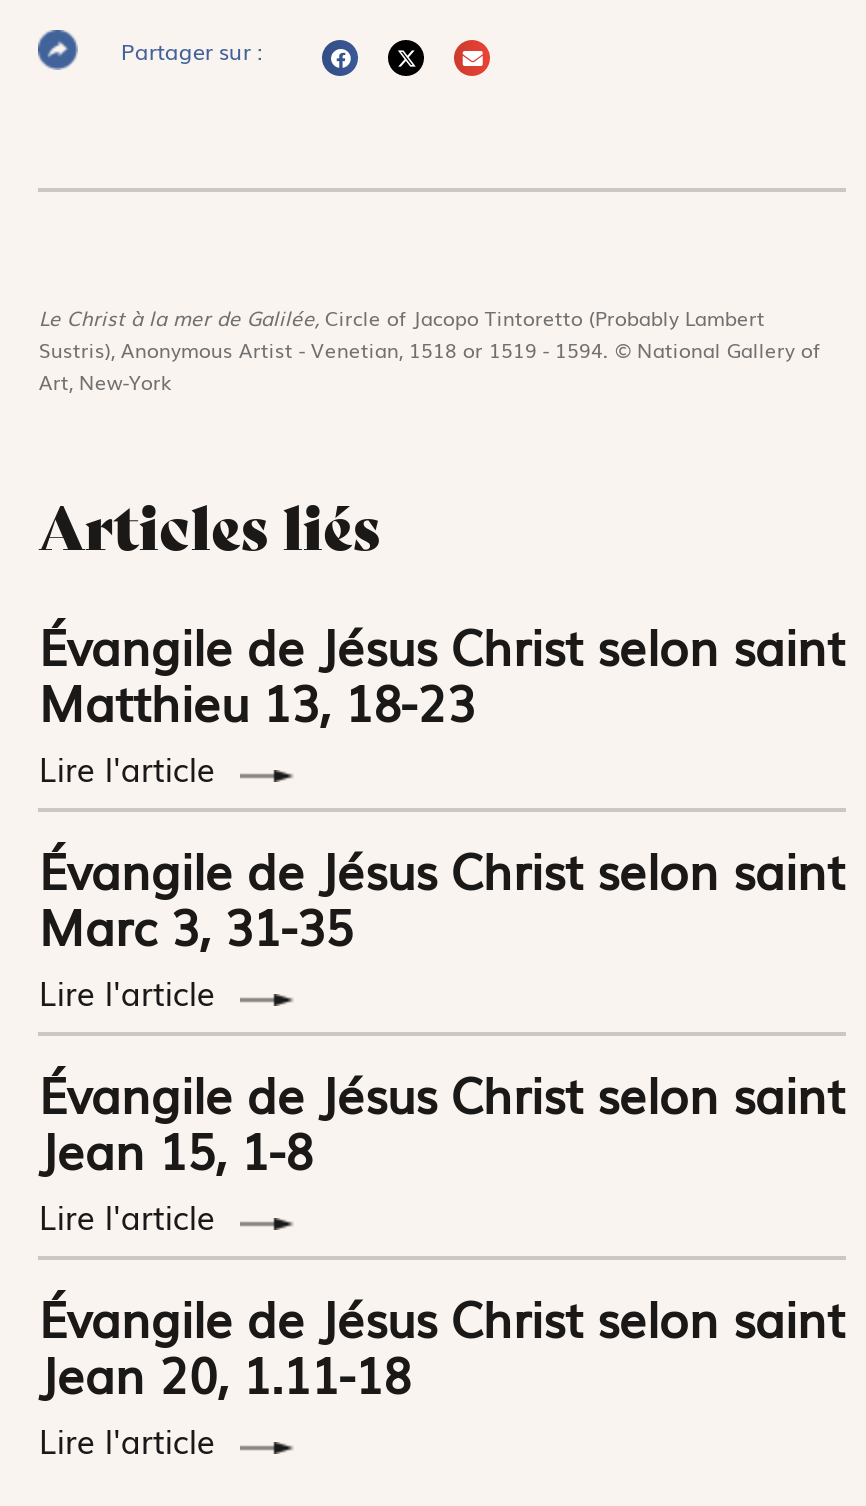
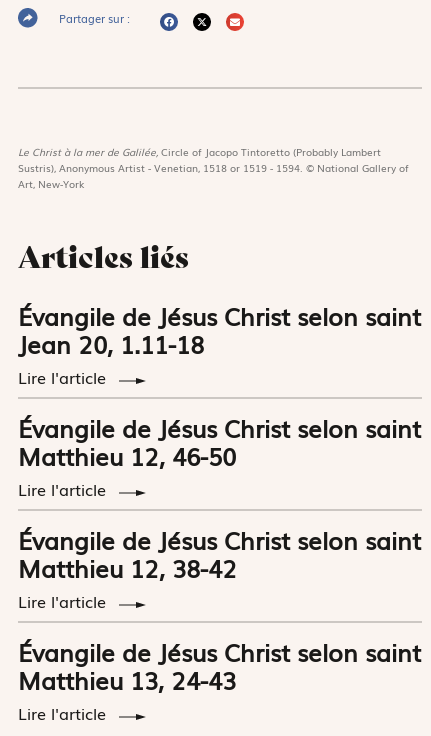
- Matthieu 13, 18-23
+ Jean 20, 1.11-18

- Marc 3, 31-35
+ Matthieu 12, 46-50

- Jean 15, 1-8
+ Matthieu 12, 38-42

- Jean 20, 1.11-18
+ Matthieu 13, 24-43
